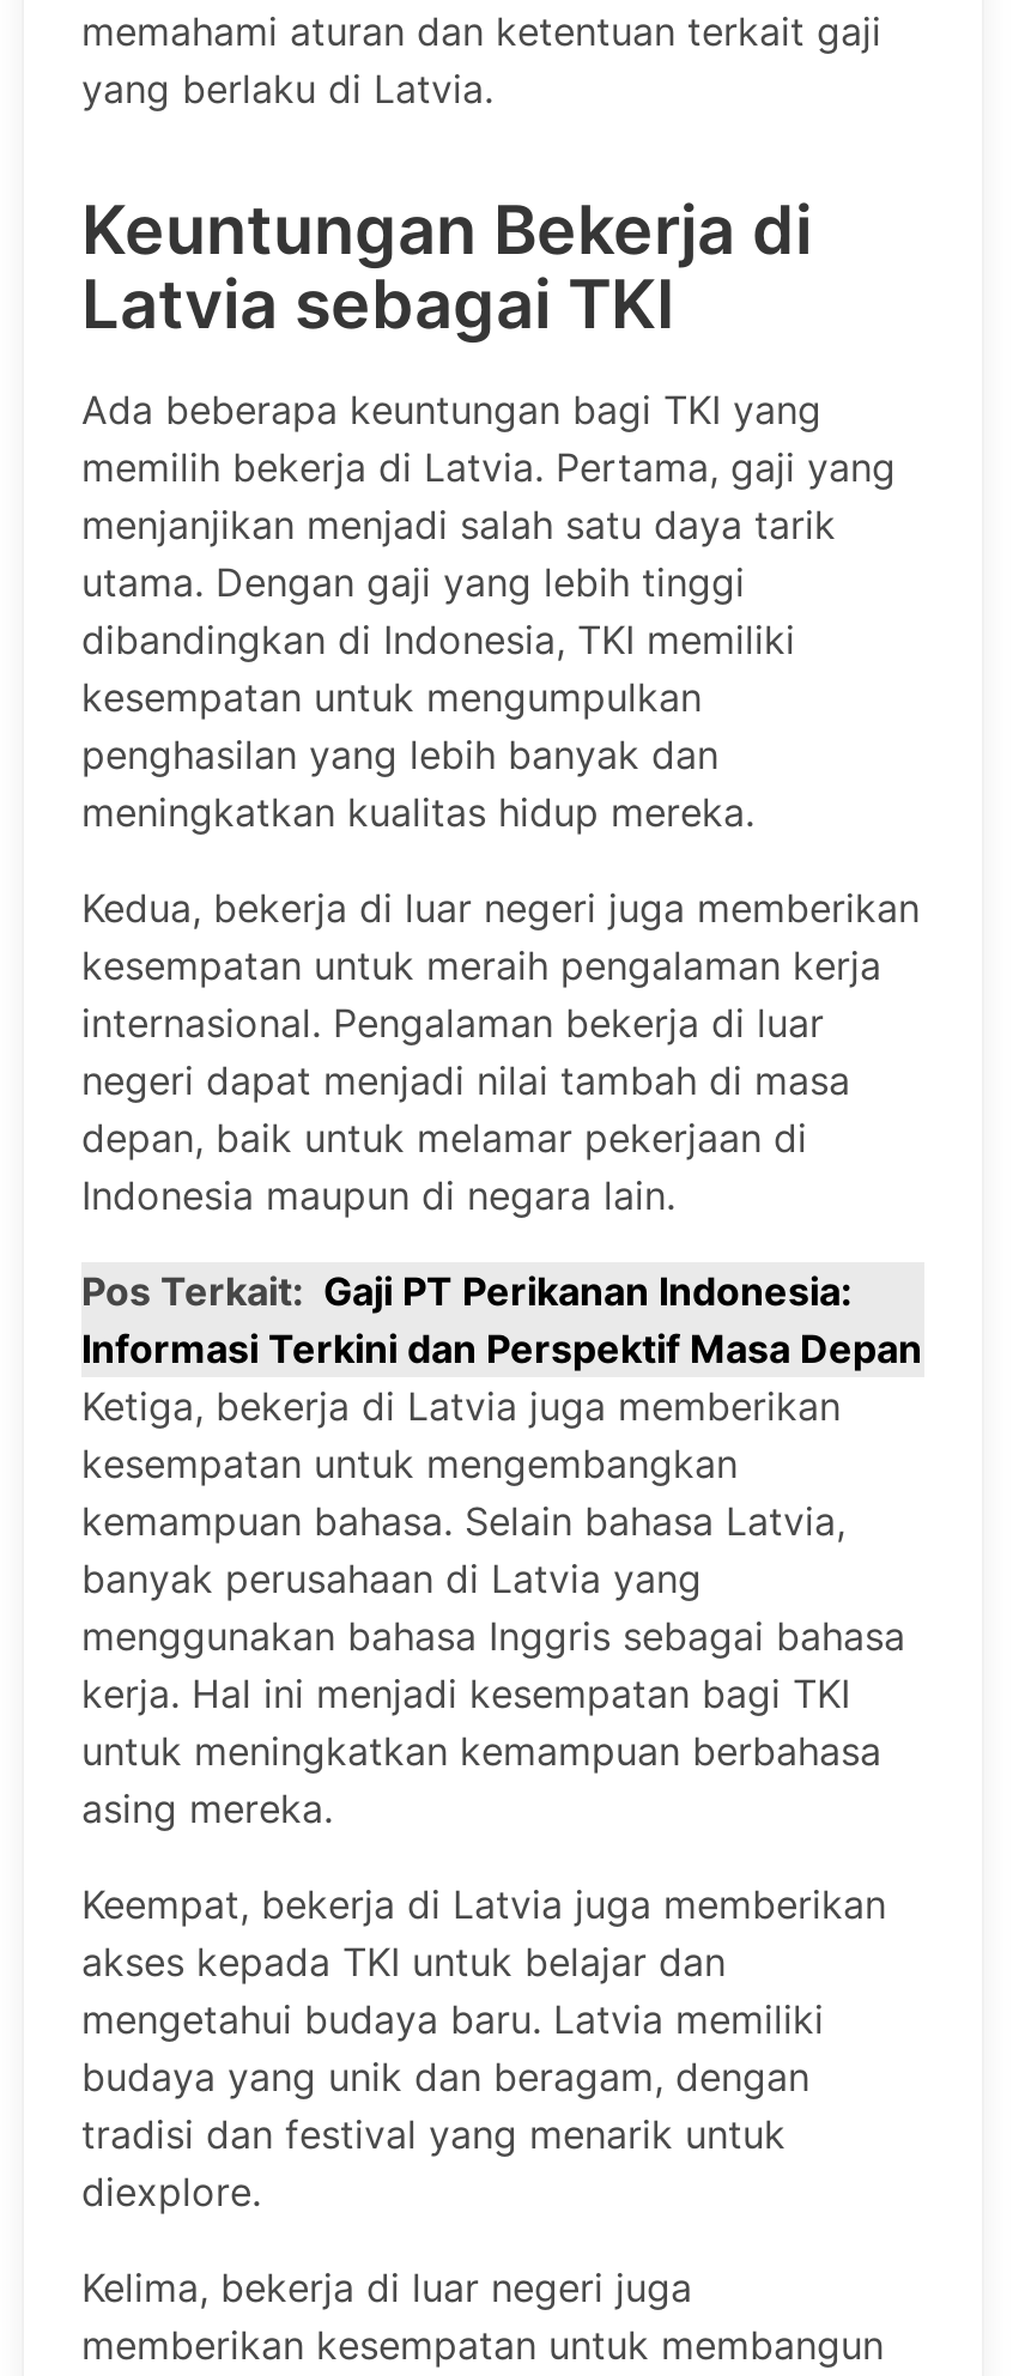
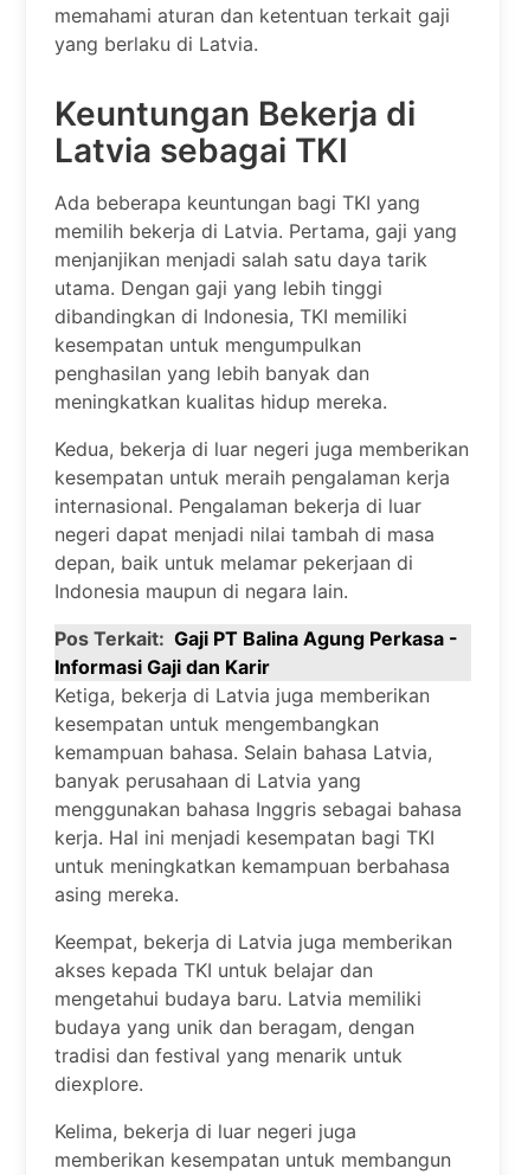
- Pos Terkait: Gaji PT Perikanan Indonesia:
- Informasi Terkini dan Perspektif Masa Depan
+ Pos Terkait: Gaji PT Balina Agung Perkasa -
+ Informasi Gaji dan Karir
